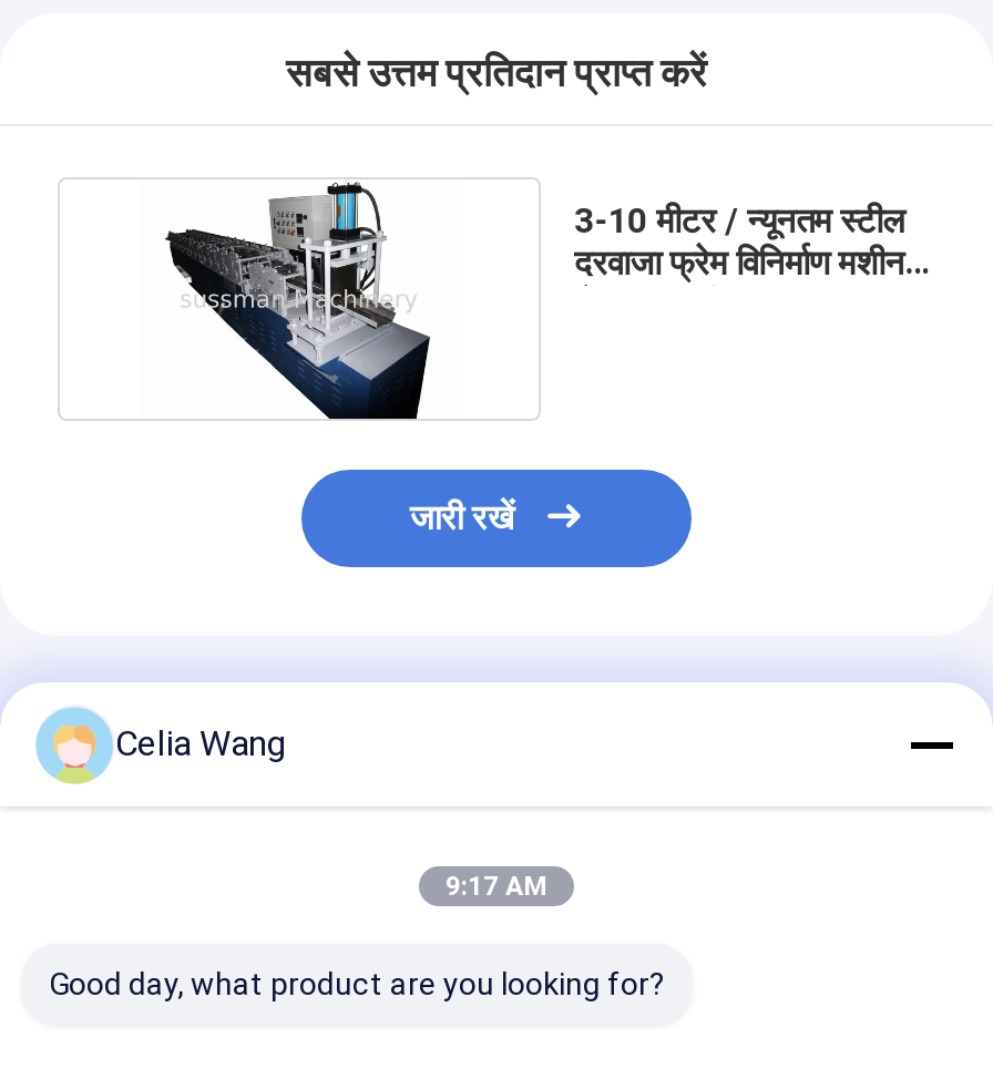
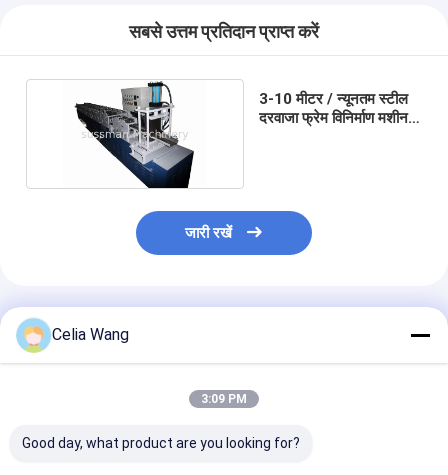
- 9:17 AM
+ 3:09 PM
